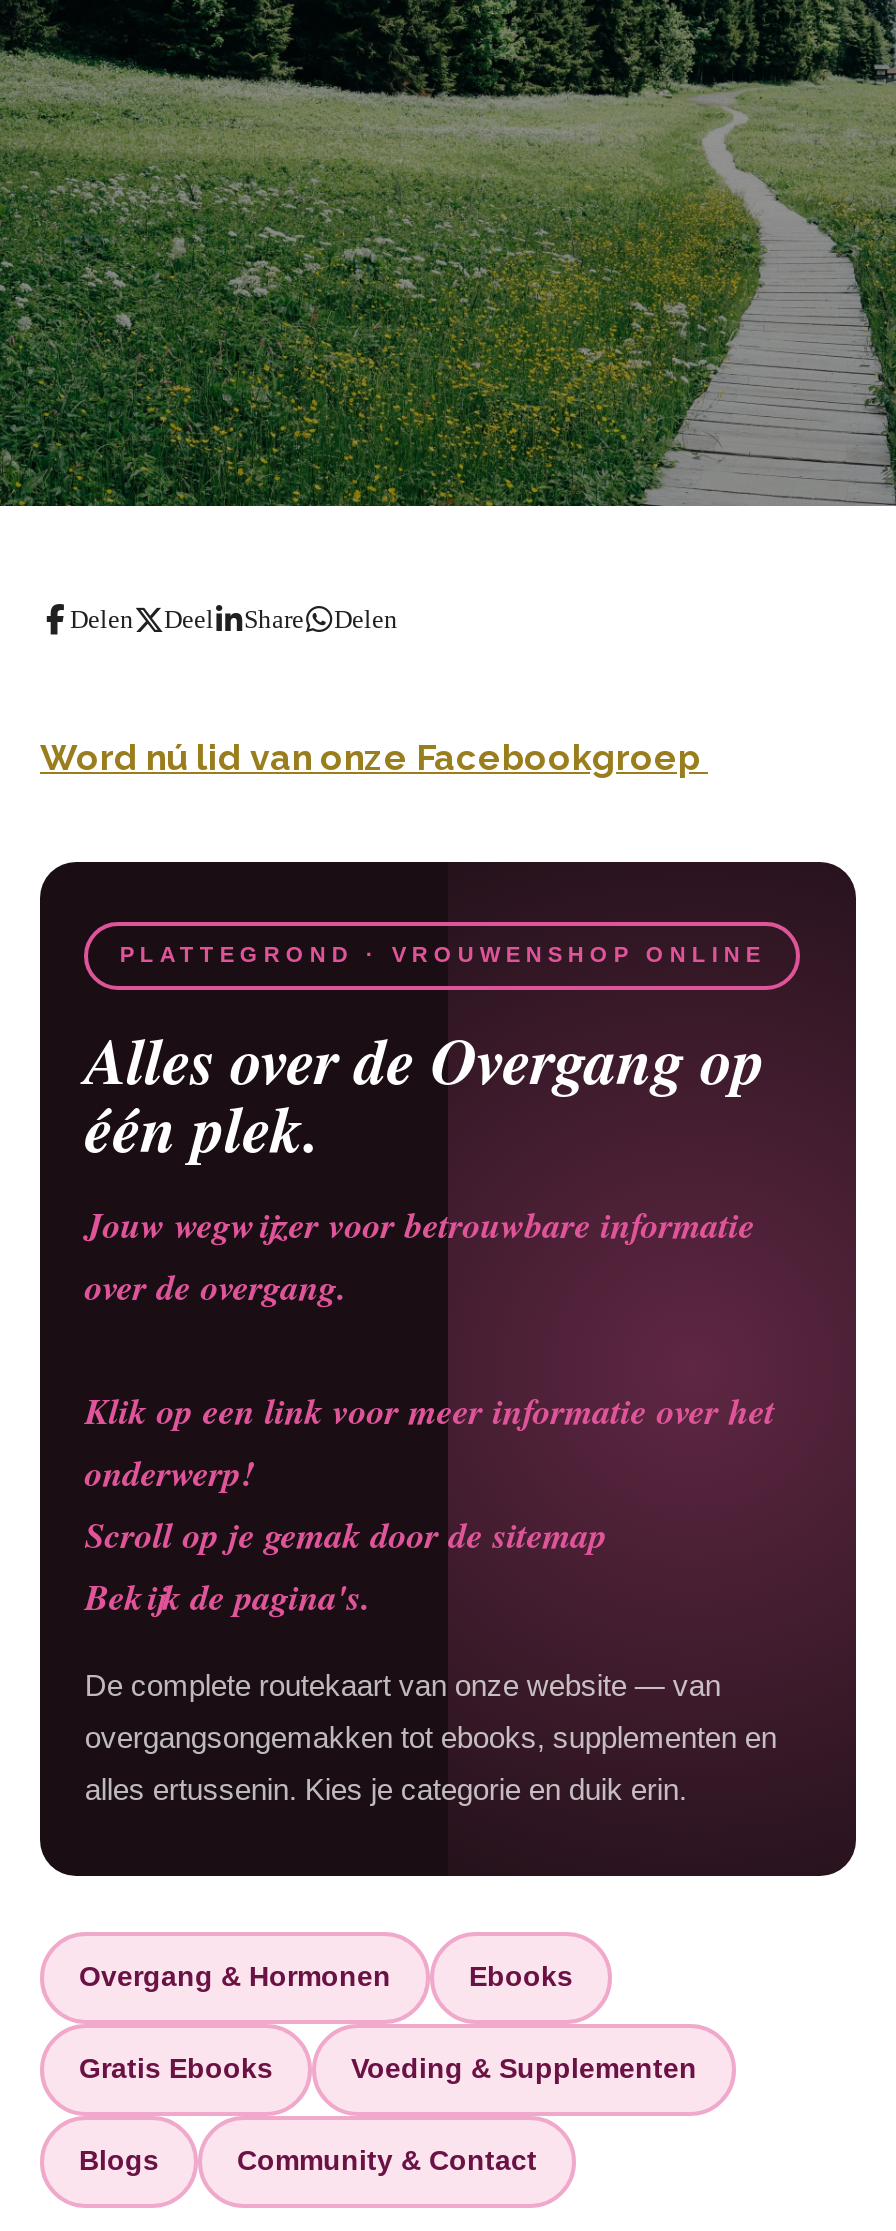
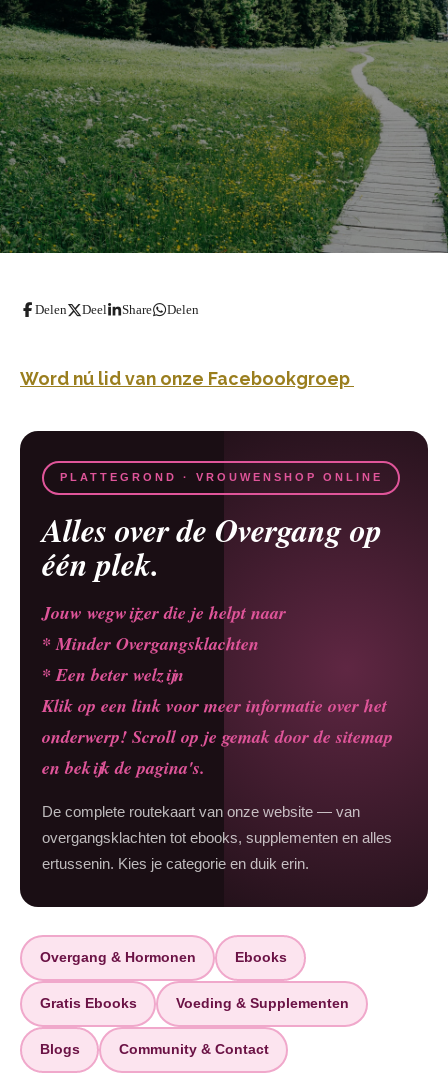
- Jouw wegwijzer voor betrouwbare informatie
- over de overgang.
+ Jouw wegwijzer die je helpt naar
+ * Minder Overgangsklachten
+ * Een beter welzijn

- onderwerp!
- Scroll op je gemak door de sitemap
- Bekijk de pagina's.
+ onderwerp! Scroll op je gemak door de sitemap
+ en bekijk de pagina's.

- overgangsongemakken tot ebooks, supplementen en
+ overgangsklachten tot ebooks, supplementen en alles

- alles ertussenin. Kies je categorie en duik erin.
+ ertussenin. Kies je categorie en duik erin.
